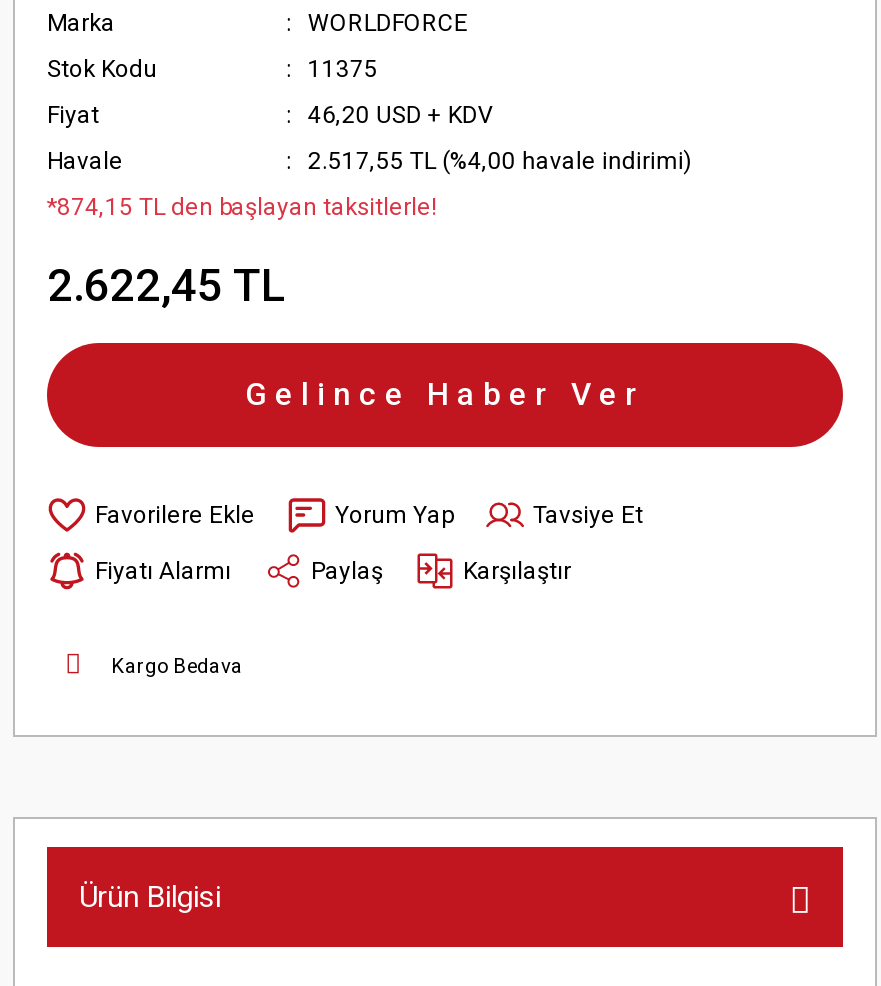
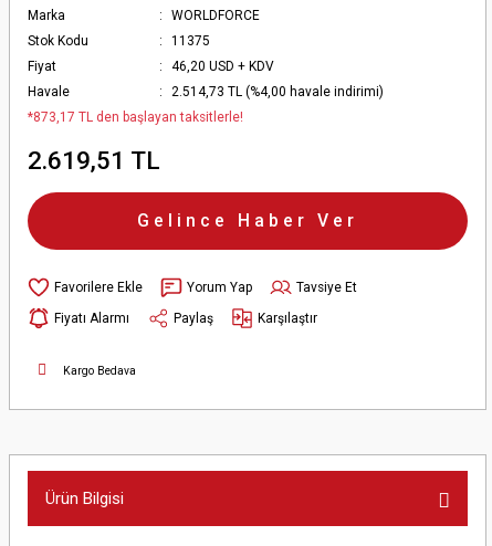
- 2.517,55 TL (%4,00 havale indirimi)
+ 2.514,73 TL (%4,00 havale indirimi)

- *874,15 TL den başlayan taksitlerle!
+ *873,17 TL den başlayan taksitlerle!

- 2.622,45 TL
+ 2.619,51 TL
